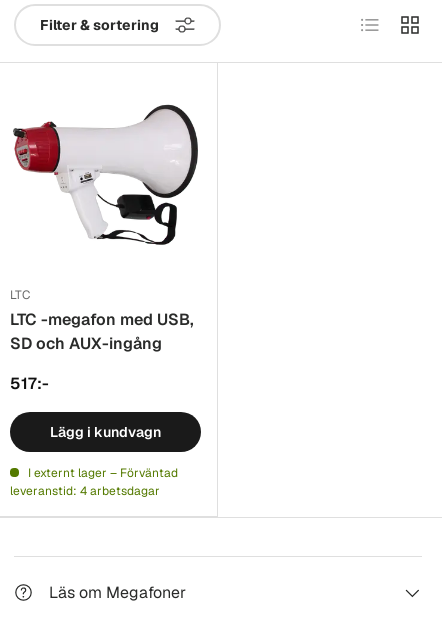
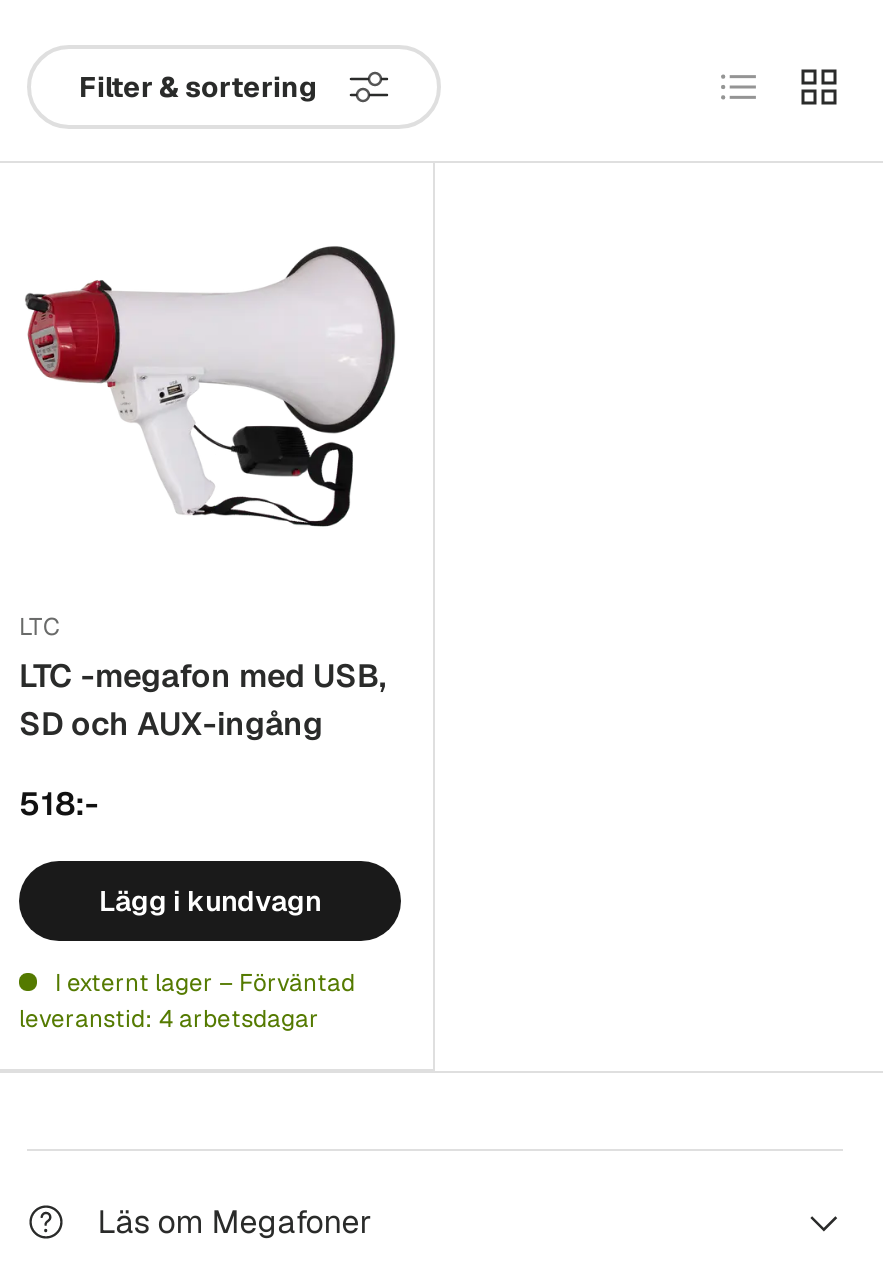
- 517:-
+ 518:-
